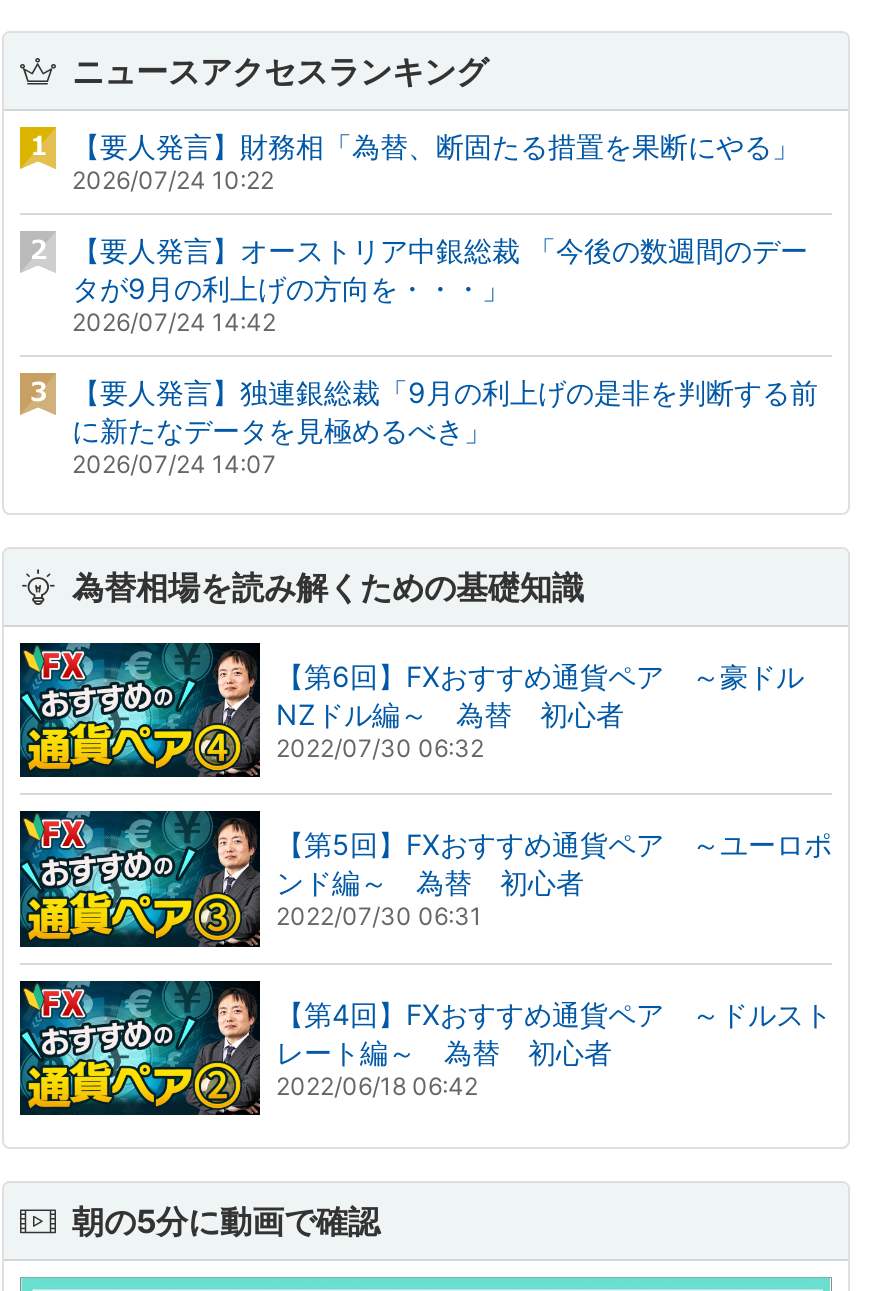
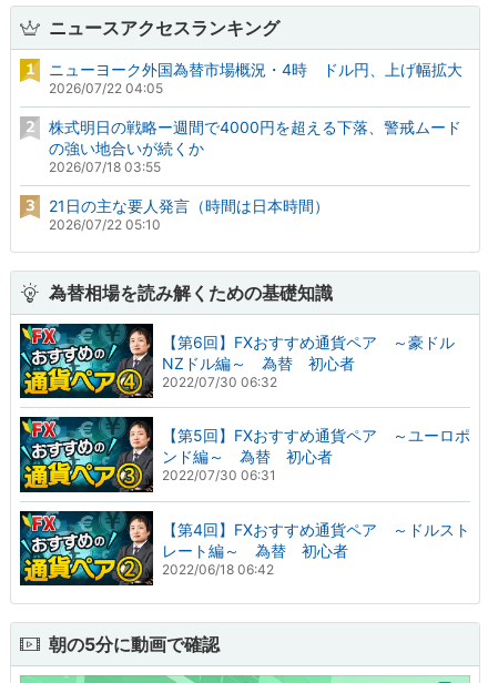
- 【要人発言】財務相「為替、断固たる措置を果断にやる」
- 2026/07/24 10:22
+ ニューヨーク外国為替市場概況・4時 ドル円、上げ幅拡大
+ 2026/07/22 04:05

- 【要人発言】オーストリア中銀総裁 「今後の数週間のデー
- タが9月の利上げの方向を・・・」
- 2026/07/24 14:42
+ 株式明日の戦略ー週間で4000円を超える下落、警戒ムード
+ の強い地合いが続くか
+ 2026/07/18 03:55

- 【要人発言】独連銀総裁「9月の利上げの是非を判断する前
- に新たなデータを見極めるべき」
- 2026/07/24 14:07
+ 21日の主な要人発言（時間は日本時間）
+ 2026/07/22 05:10
